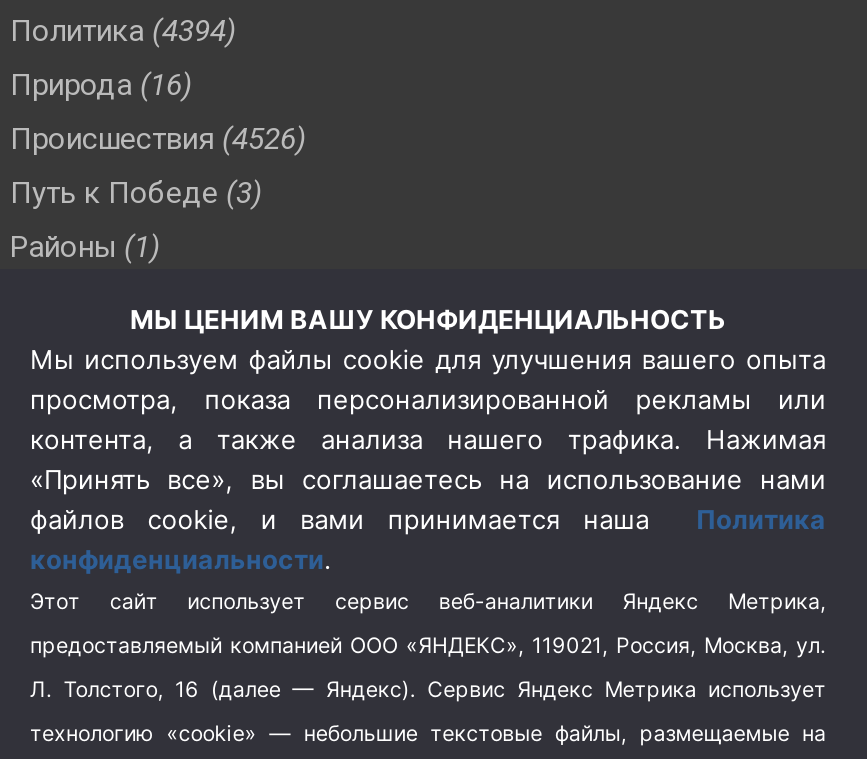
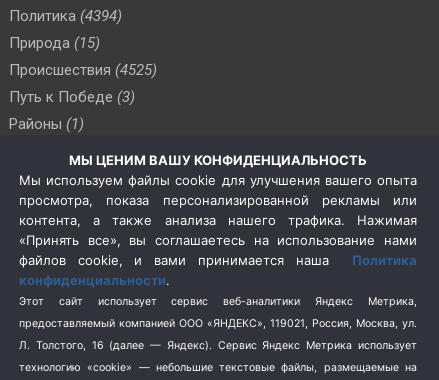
- Природа (16)
+ Природа (15)

- Происшествия (4526)
+ Происшествия (4525)
